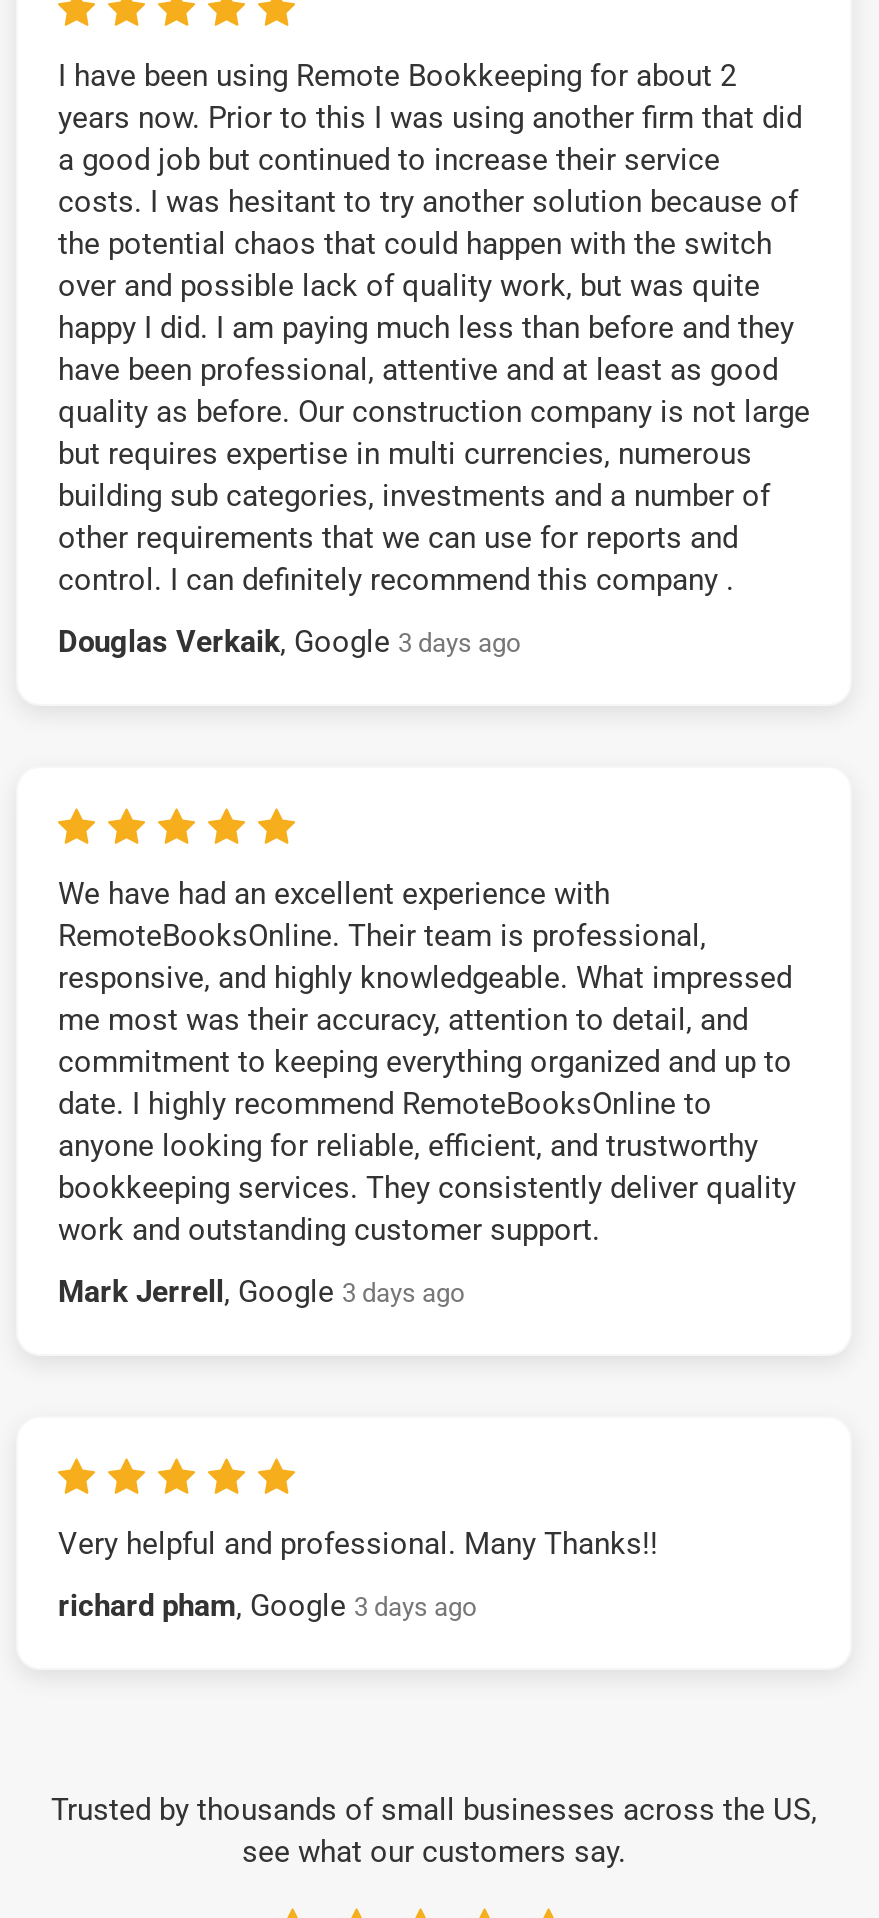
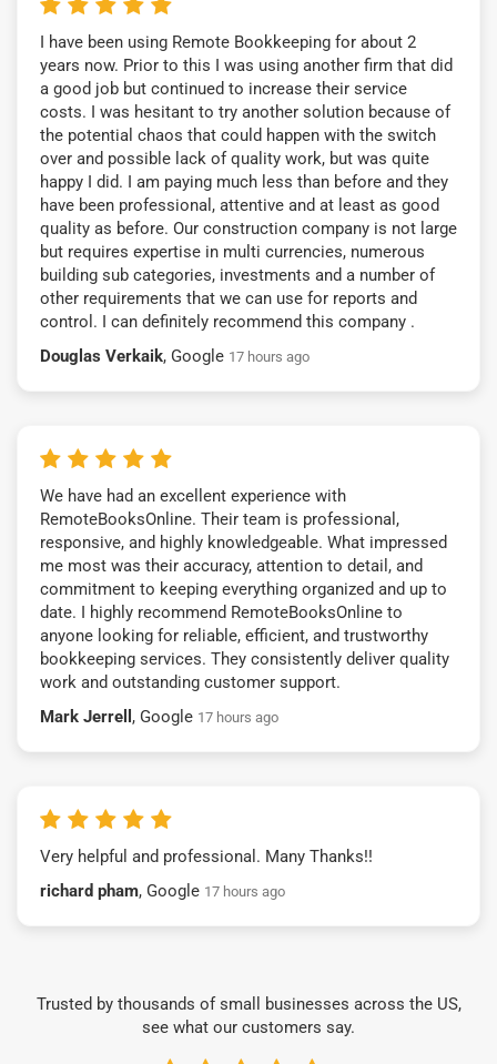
- Douglas Verkaik, Google 3 days ago
+ Douglas Verkaik, Google 17 hours ago

- Mark Jerrell, Google 3 days ago
+ Mark Jerrell, Google 17 hours ago

- richard pham, Google 3 days ago
+ richard pham, Google 17 hours ago
